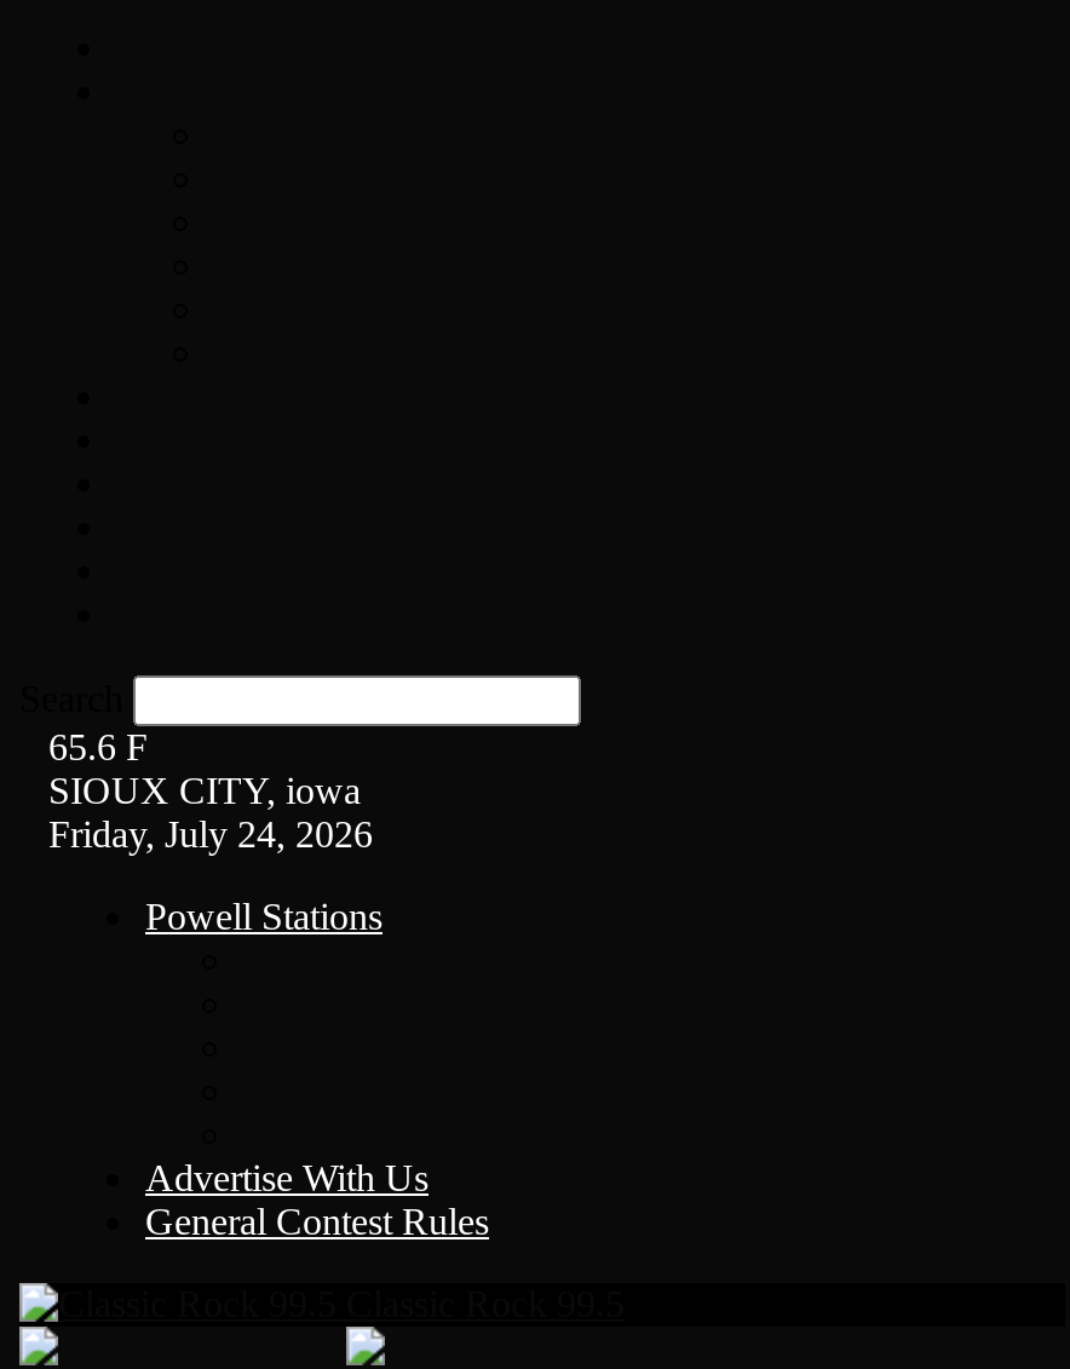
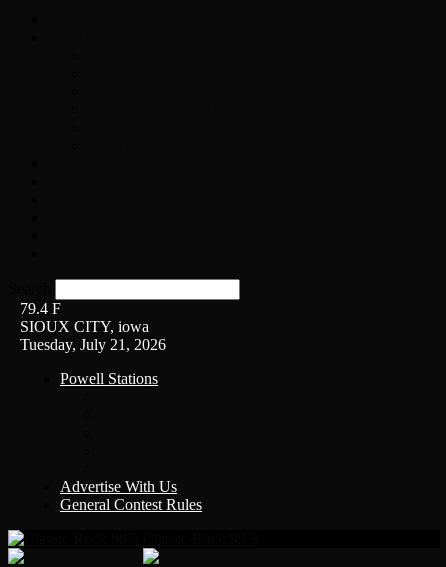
- 65.6 F
+ 79.4 F

- Friday, July 24, 2026
+ Tuesday, July 21, 2026
